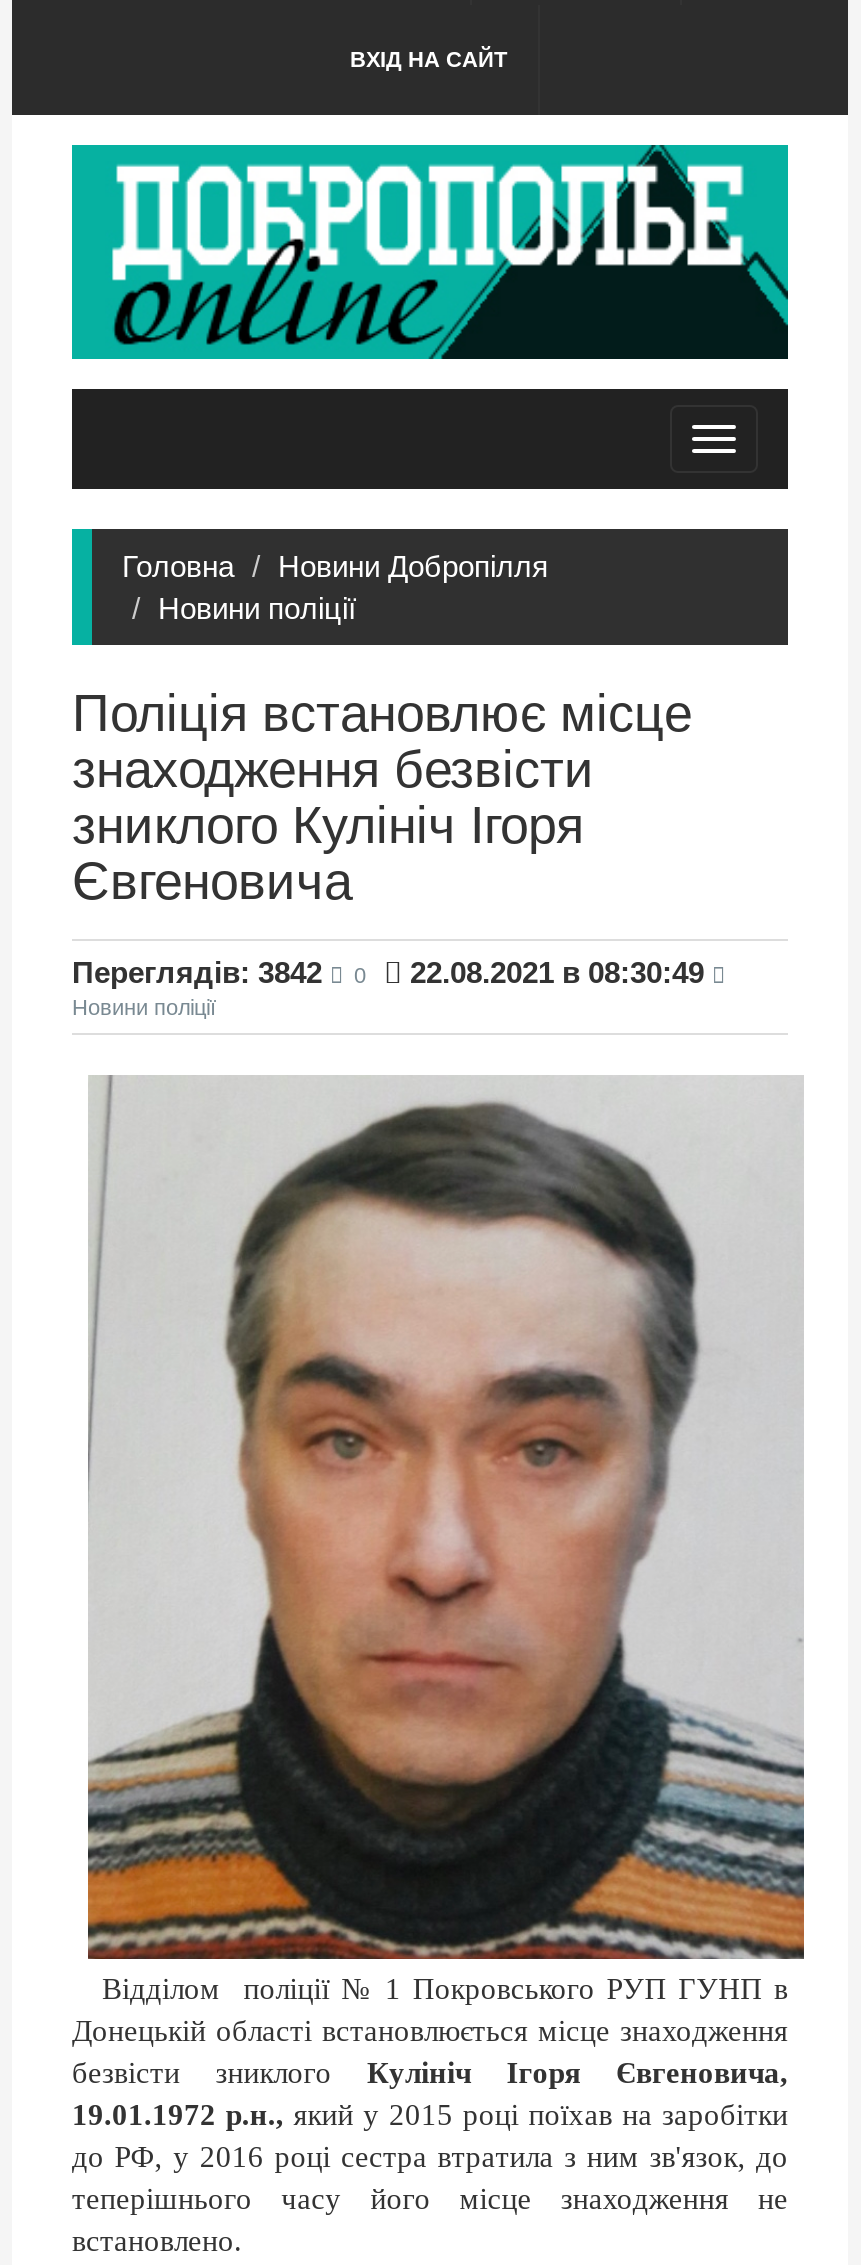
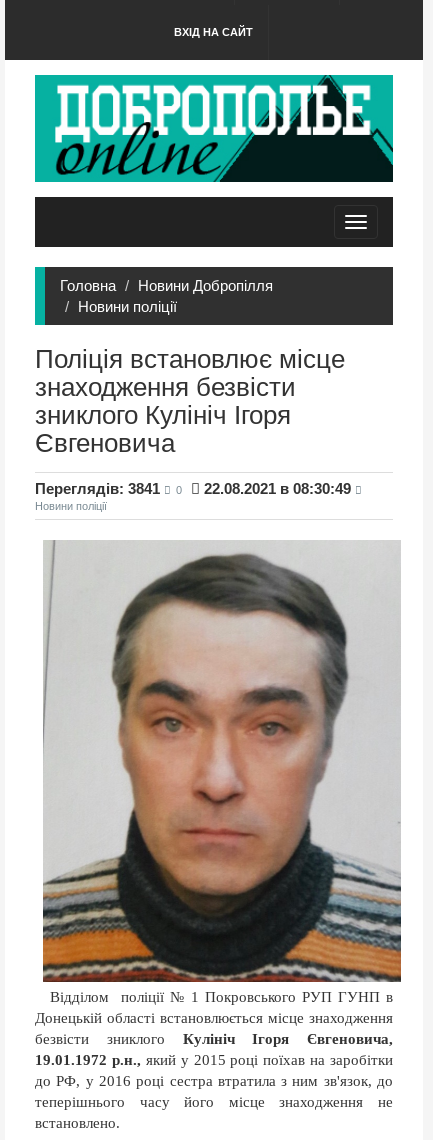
- Переглядів: 3842
+ Переглядів: 3841
